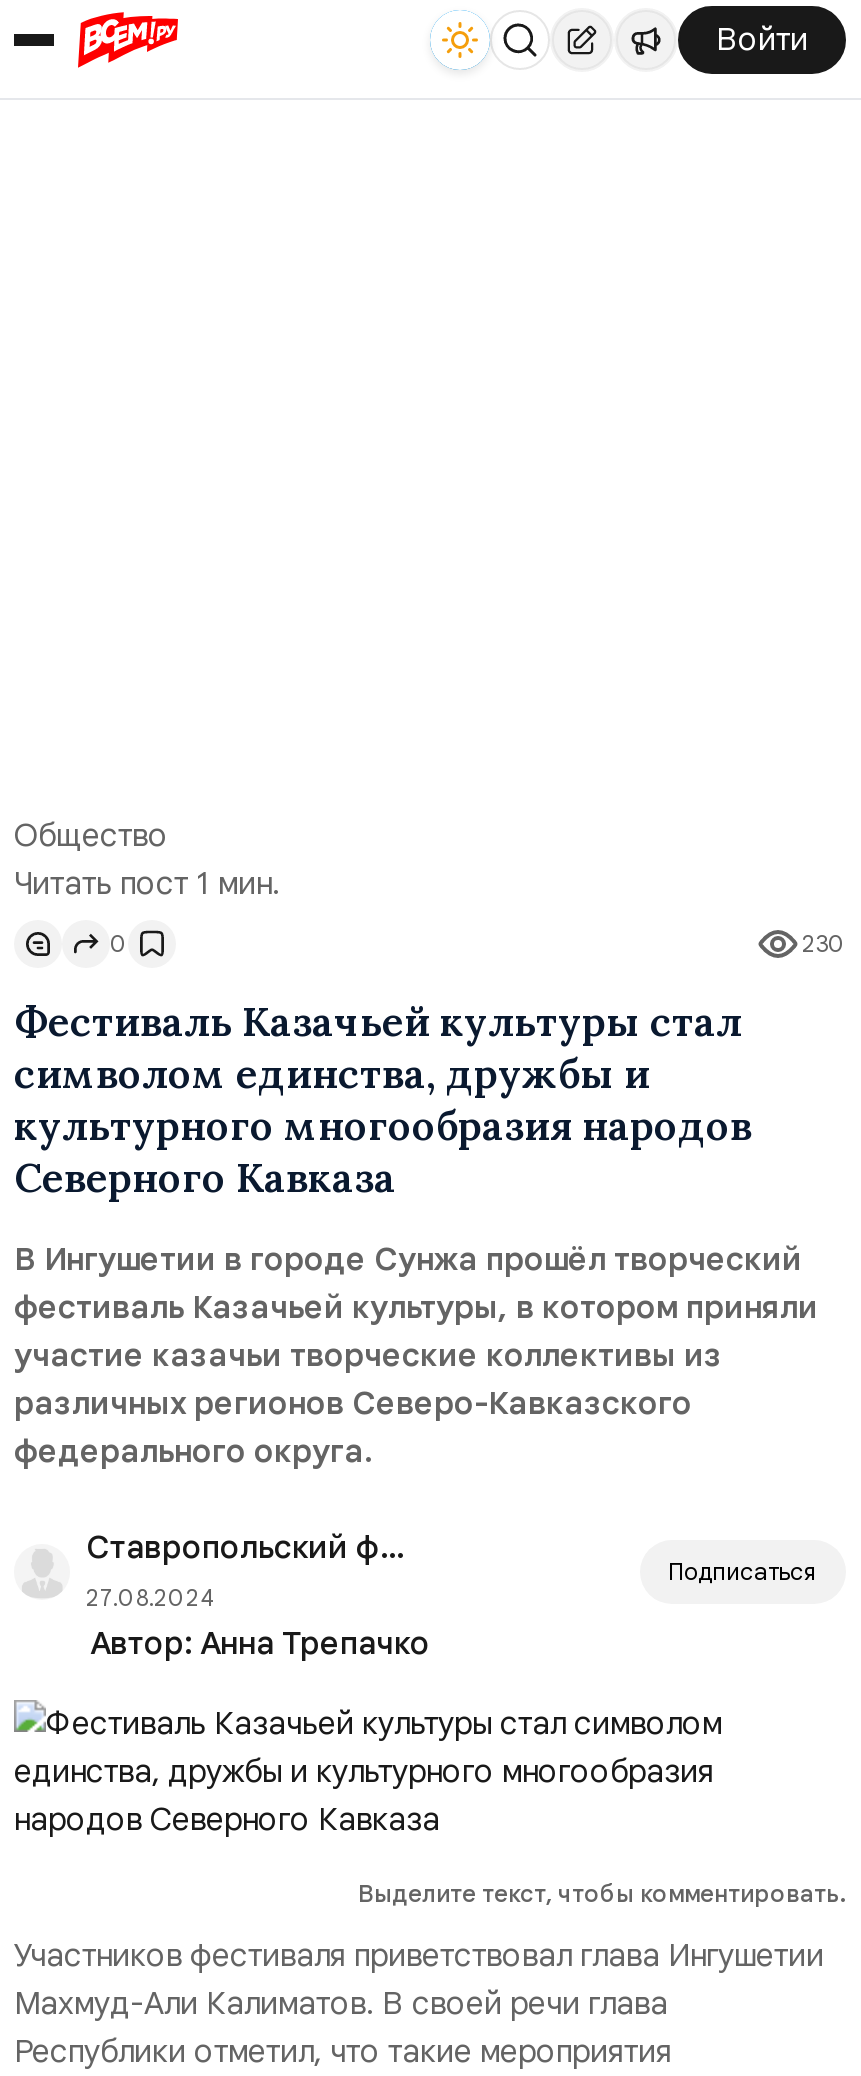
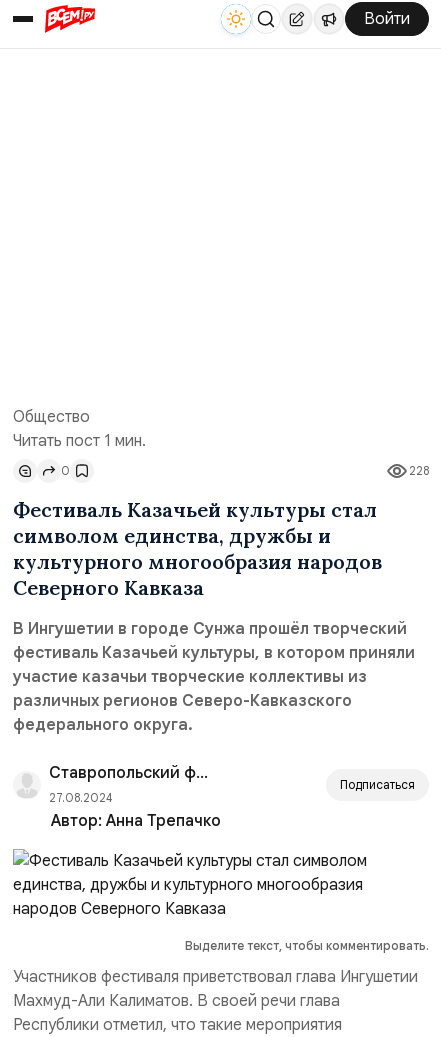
- 230
+ 228
